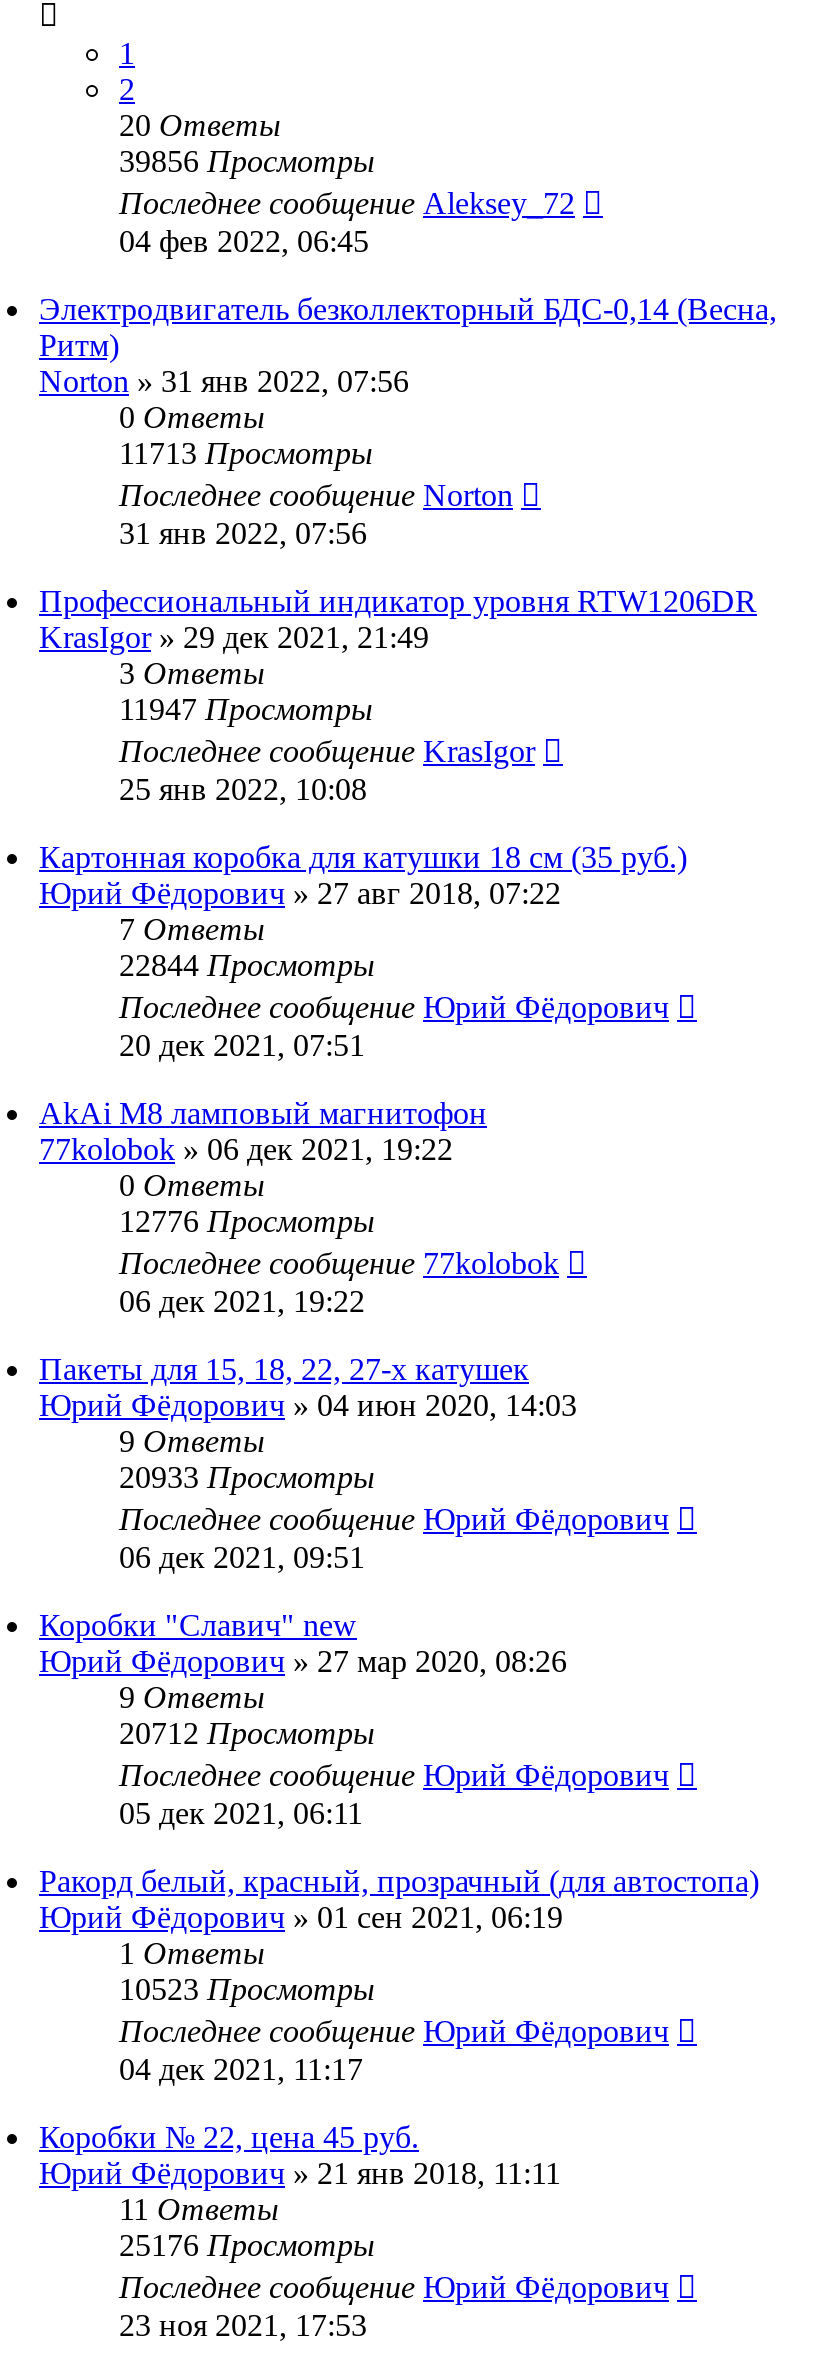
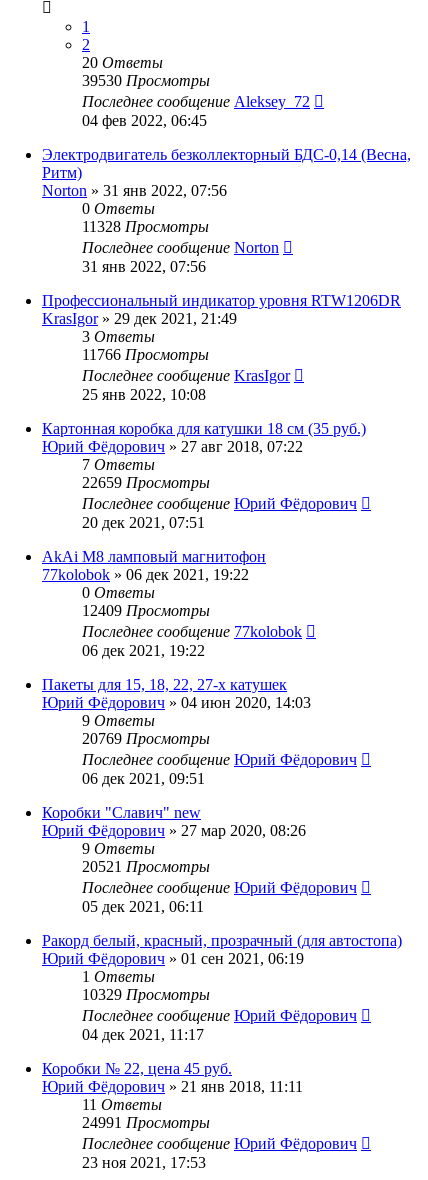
- 39856 Просмотры
+ 39530 Просмотры

- 11713 Просмотры
+ 11328 Просмотры

- 11947 Просмотры
+ 11766 Просмотры

- 22844 Просмотры
+ 22659 Просмотры

- 12776 Просмотры
+ 12409 Просмотры

- 20933 Просмотры
+ 20769 Просмотры

- 20712 Просмотры
+ 20521 Просмотры

- 10523 Просмотры
+ 10329 Просмотры

- 25176 Просмотры
+ 24991 Просмотры
